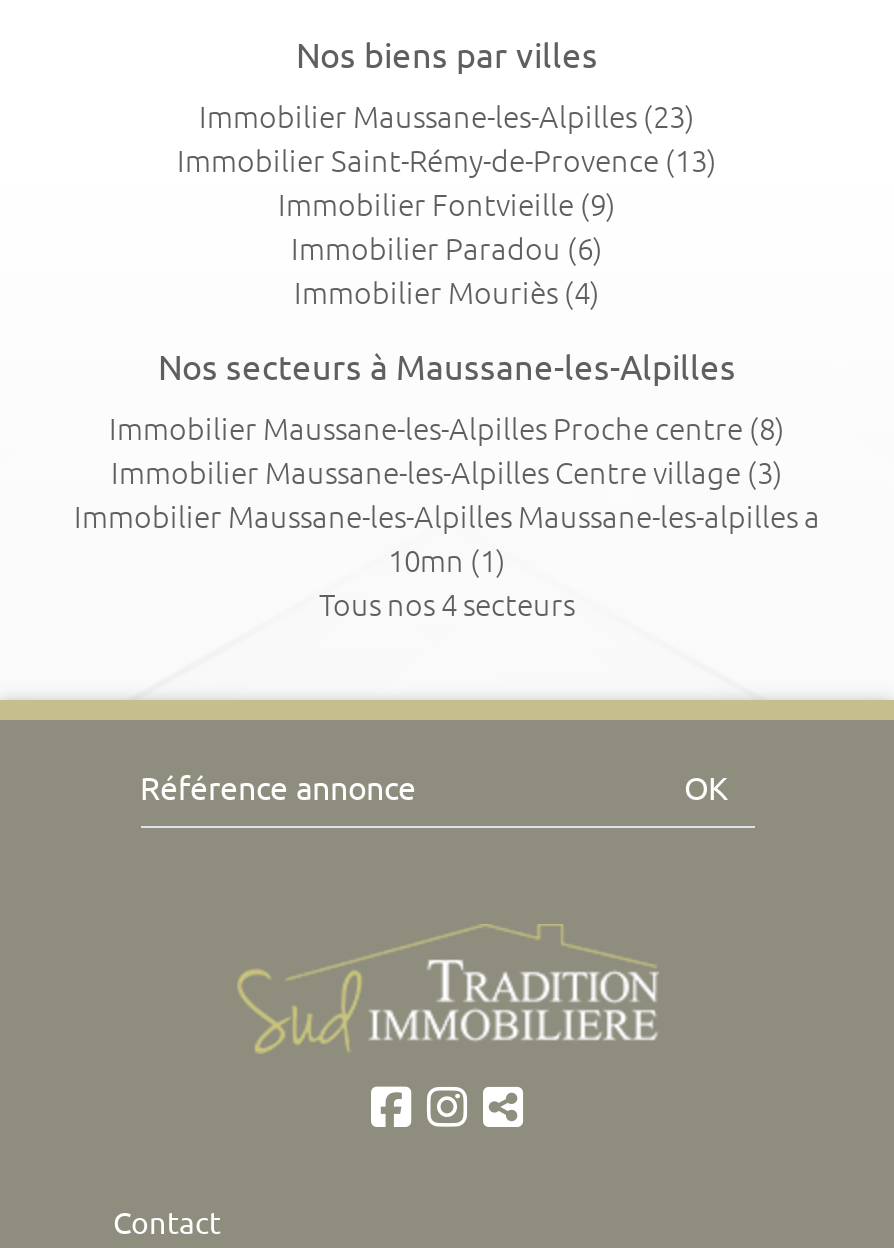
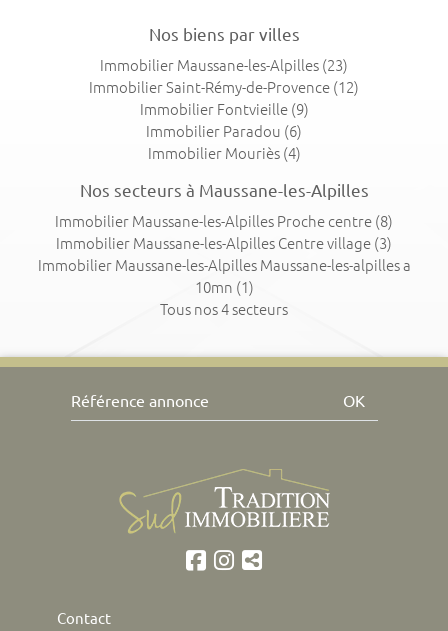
- Immobilier Saint-Rémy-de-Provence (13)
+ Immobilier Saint-Rémy-de-Provence (12)
